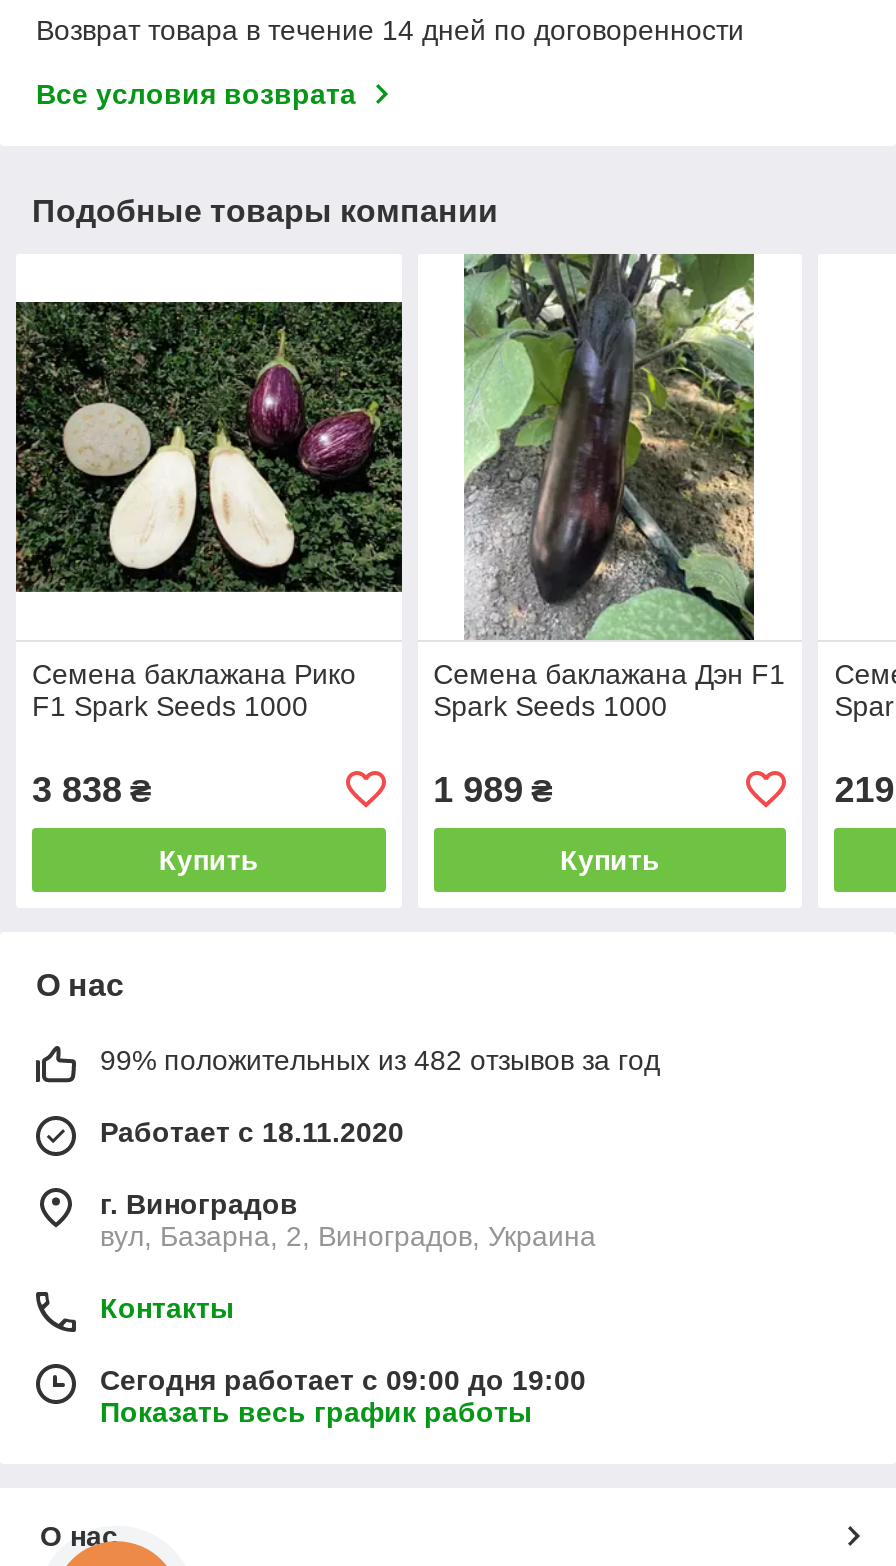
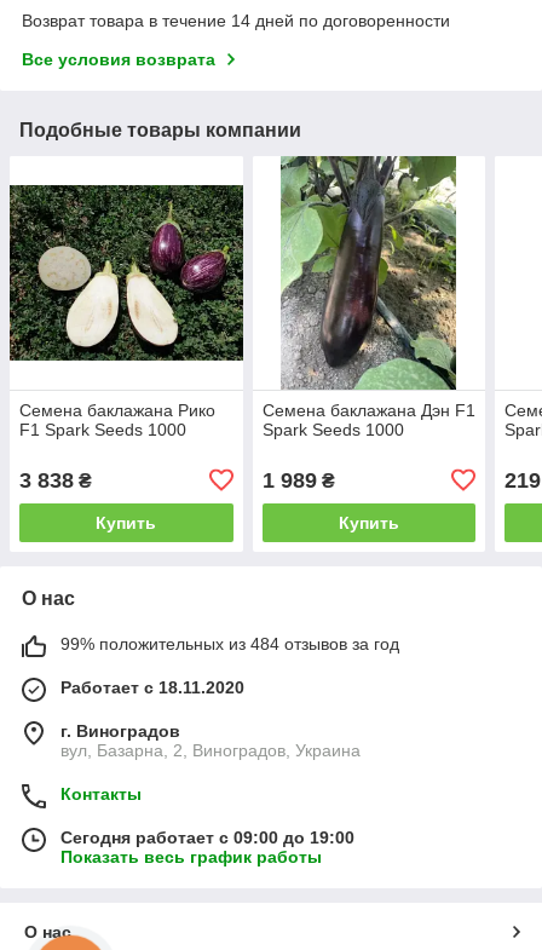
- 99% положительных из 482 отзывов за год
+ 99% положительных из 484 отзывов за год
